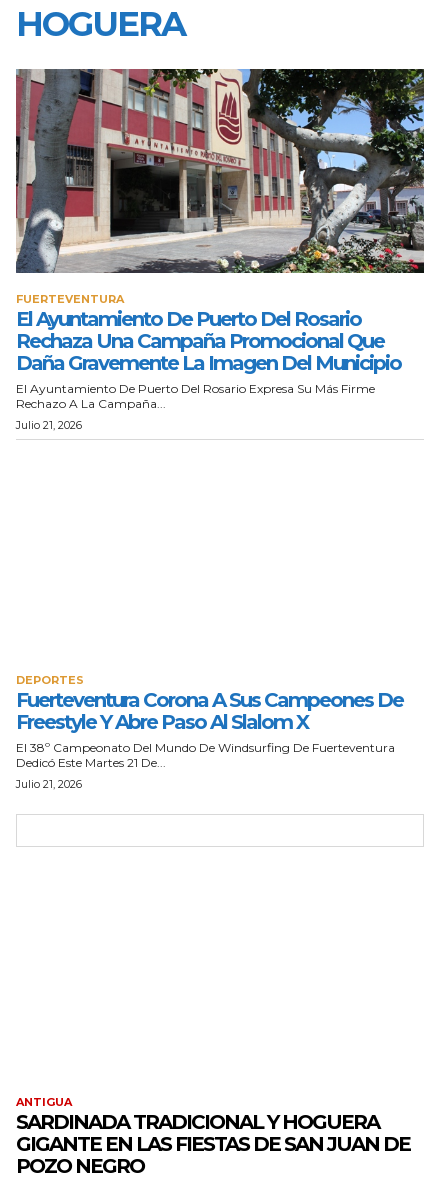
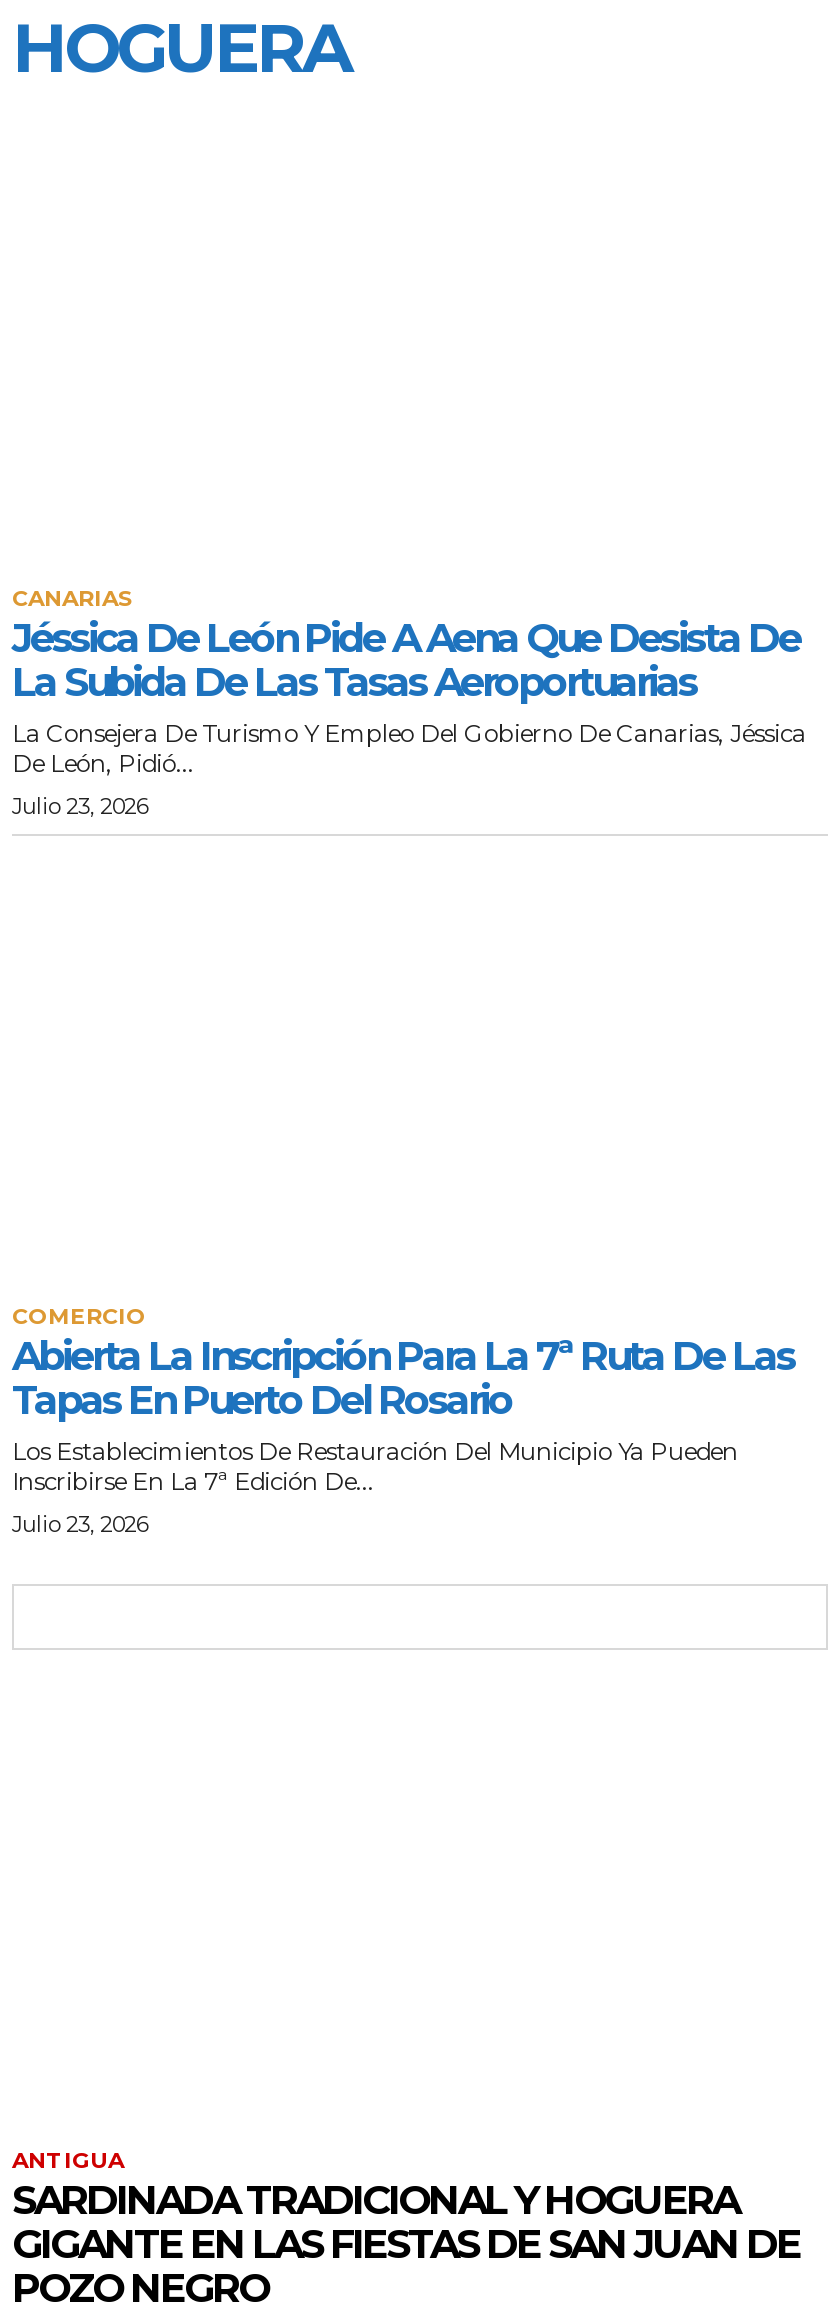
- [image]

- FUERTEVENTURA
- El Ayuntamiento De Puerto Del Rosario
- Rechaza Una Campaña Promocional Que
- Daña Gravemente La Imagen Del Municipio
- El Ayuntamiento De Puerto Del Rosario Expresa Su Más Firme
- Rechazo A La Campaña...
+ CANARIAS
+ Jéssica De León Pide A Aena Que Desista De
+ La Subida De Las Tasas Aeroportuarias
+ La Consejera De Turismo Y Empleo Del Gobierno De Canarias, Jéssica
+ De León, Pidió...

- Julio 21, 2026
+ Julio 23, 2026

- DEPORTES
- Fuerteventura Corona A Sus Campeones De
- Freestyle Y Abre Paso Al Slalom X
- El 38º Campeonato Del Mundo De Windsurfing De Fuerteventura
- Dedicó Este Martes 21 De...
+ COMERCIO
+ Abierta La Inscripción Para La 7ª Ruta De Las
+ Tapas En Puerto Del Rosario
+ Los Establecimientos De Restauración Del Municipio Ya Pueden
+ Inscribirse En La 7ª Edición De...

- Julio 21, 2026
+ Julio 23, 2026
